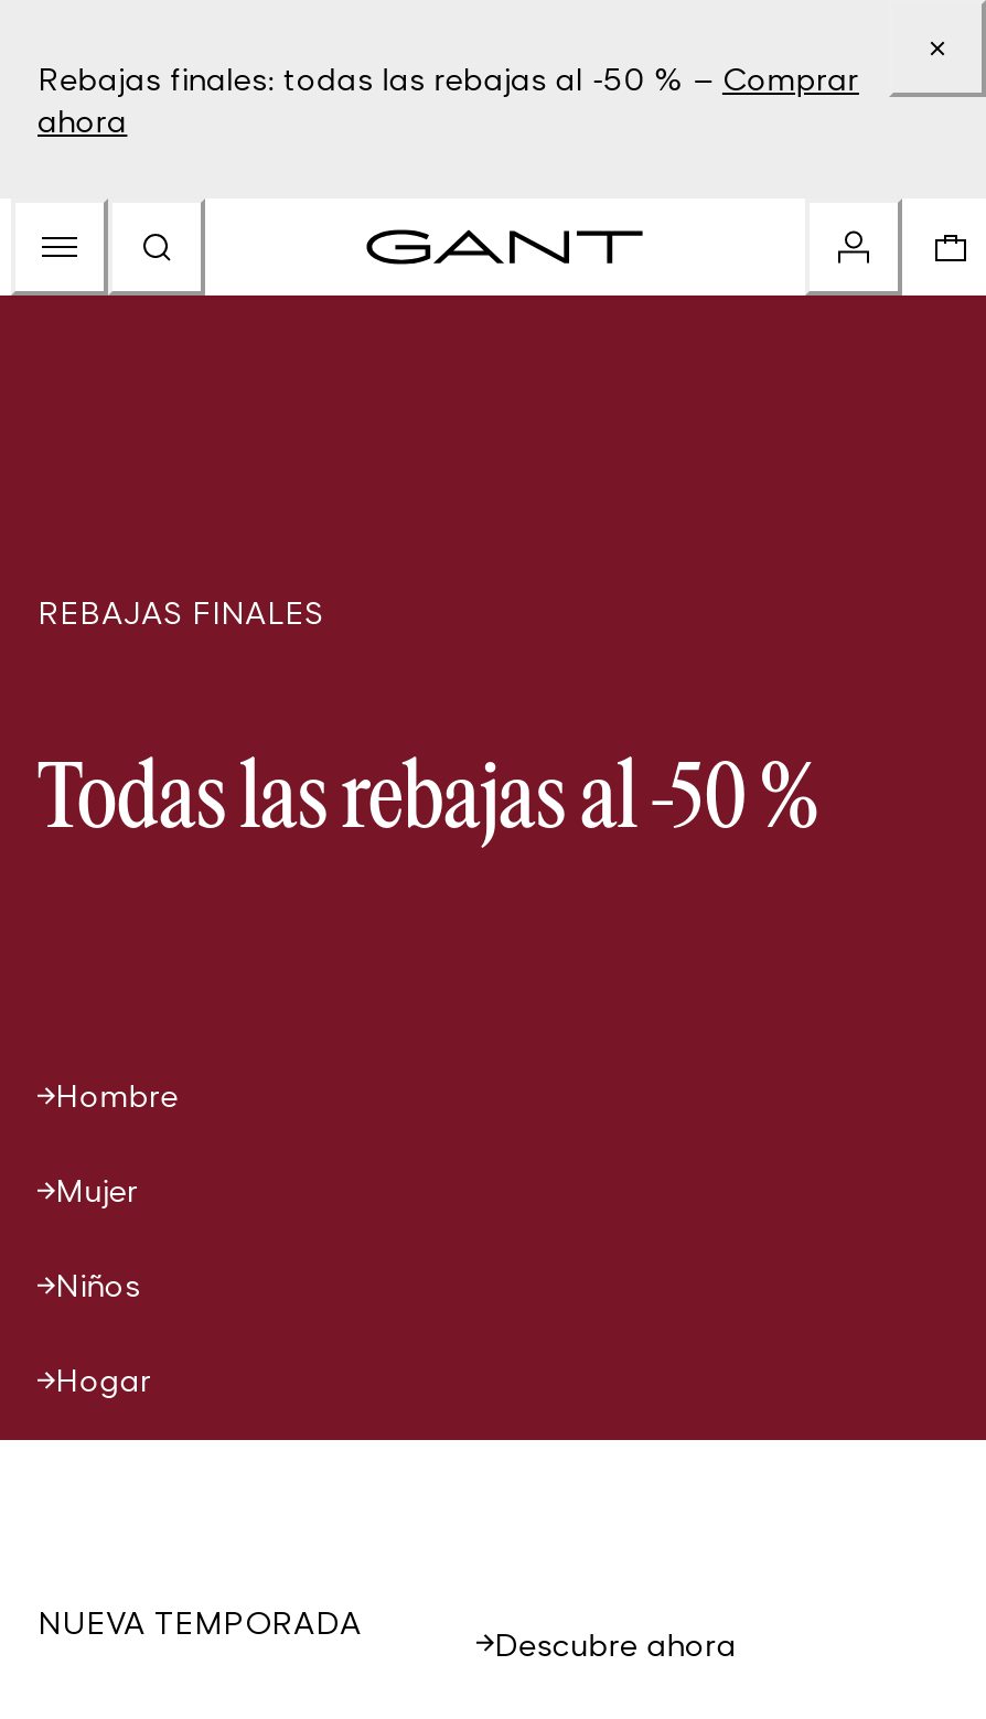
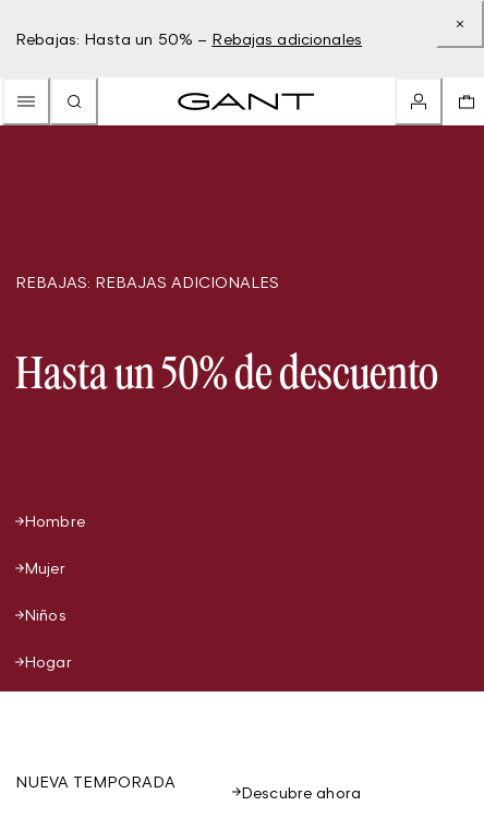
- Rebajas finales: todas las rebajas al -50 % – Comprar
- ahora
+ Rebajas: Hasta un 50% – Rebajas adicionales

- REBAJAS FINALES
+ REBAJAS: REBAJAS ADICIONALES

- Todas las rebajas al -50 %
+ Hasta un 50% de descuento
